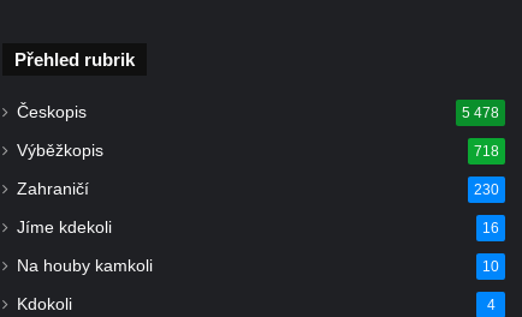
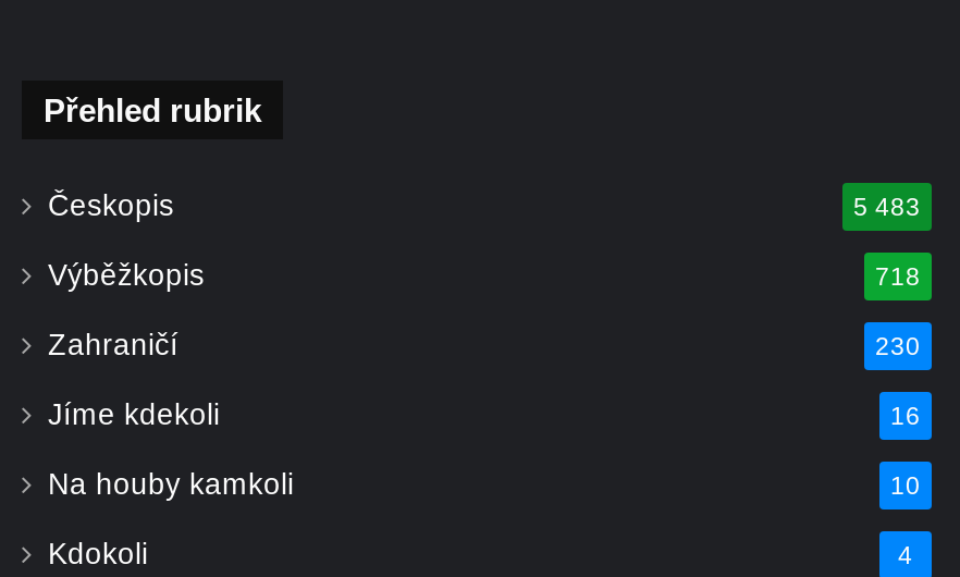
- 5 478
+ 5 483
